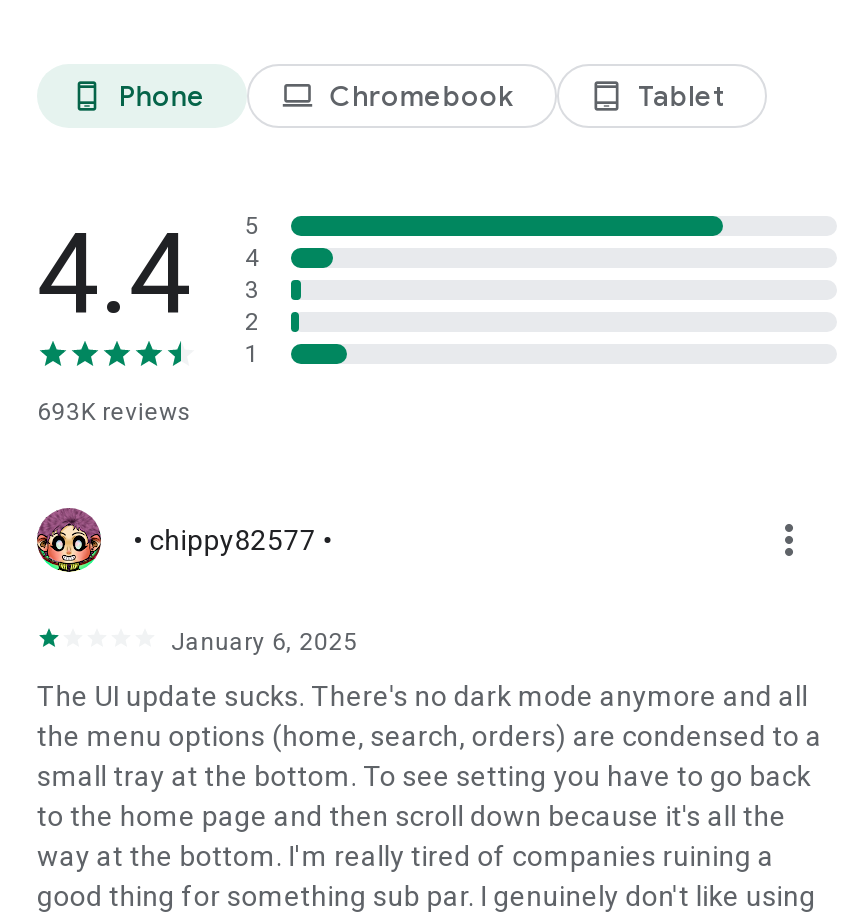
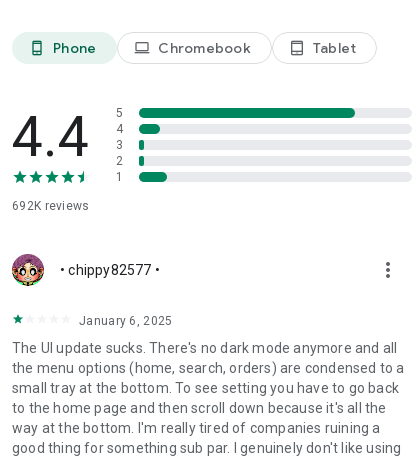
- 693K reviews
+ 692K reviews
